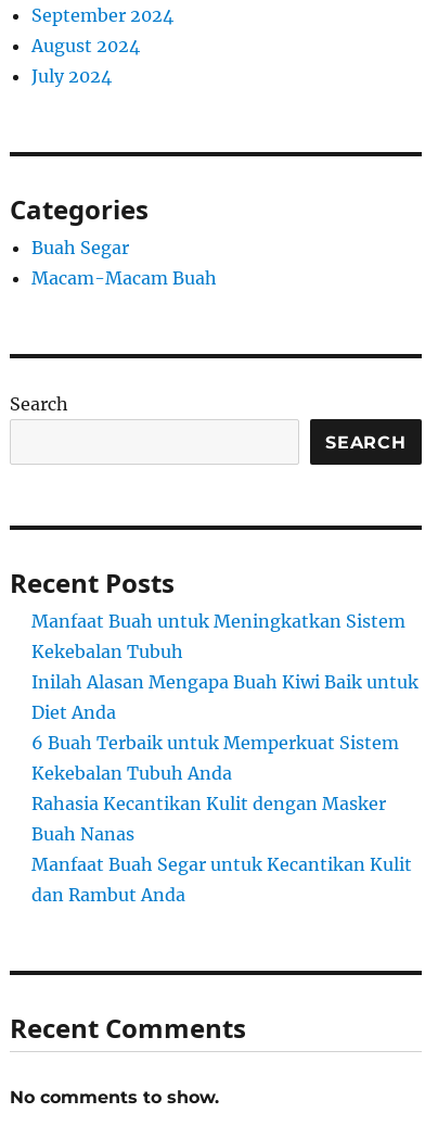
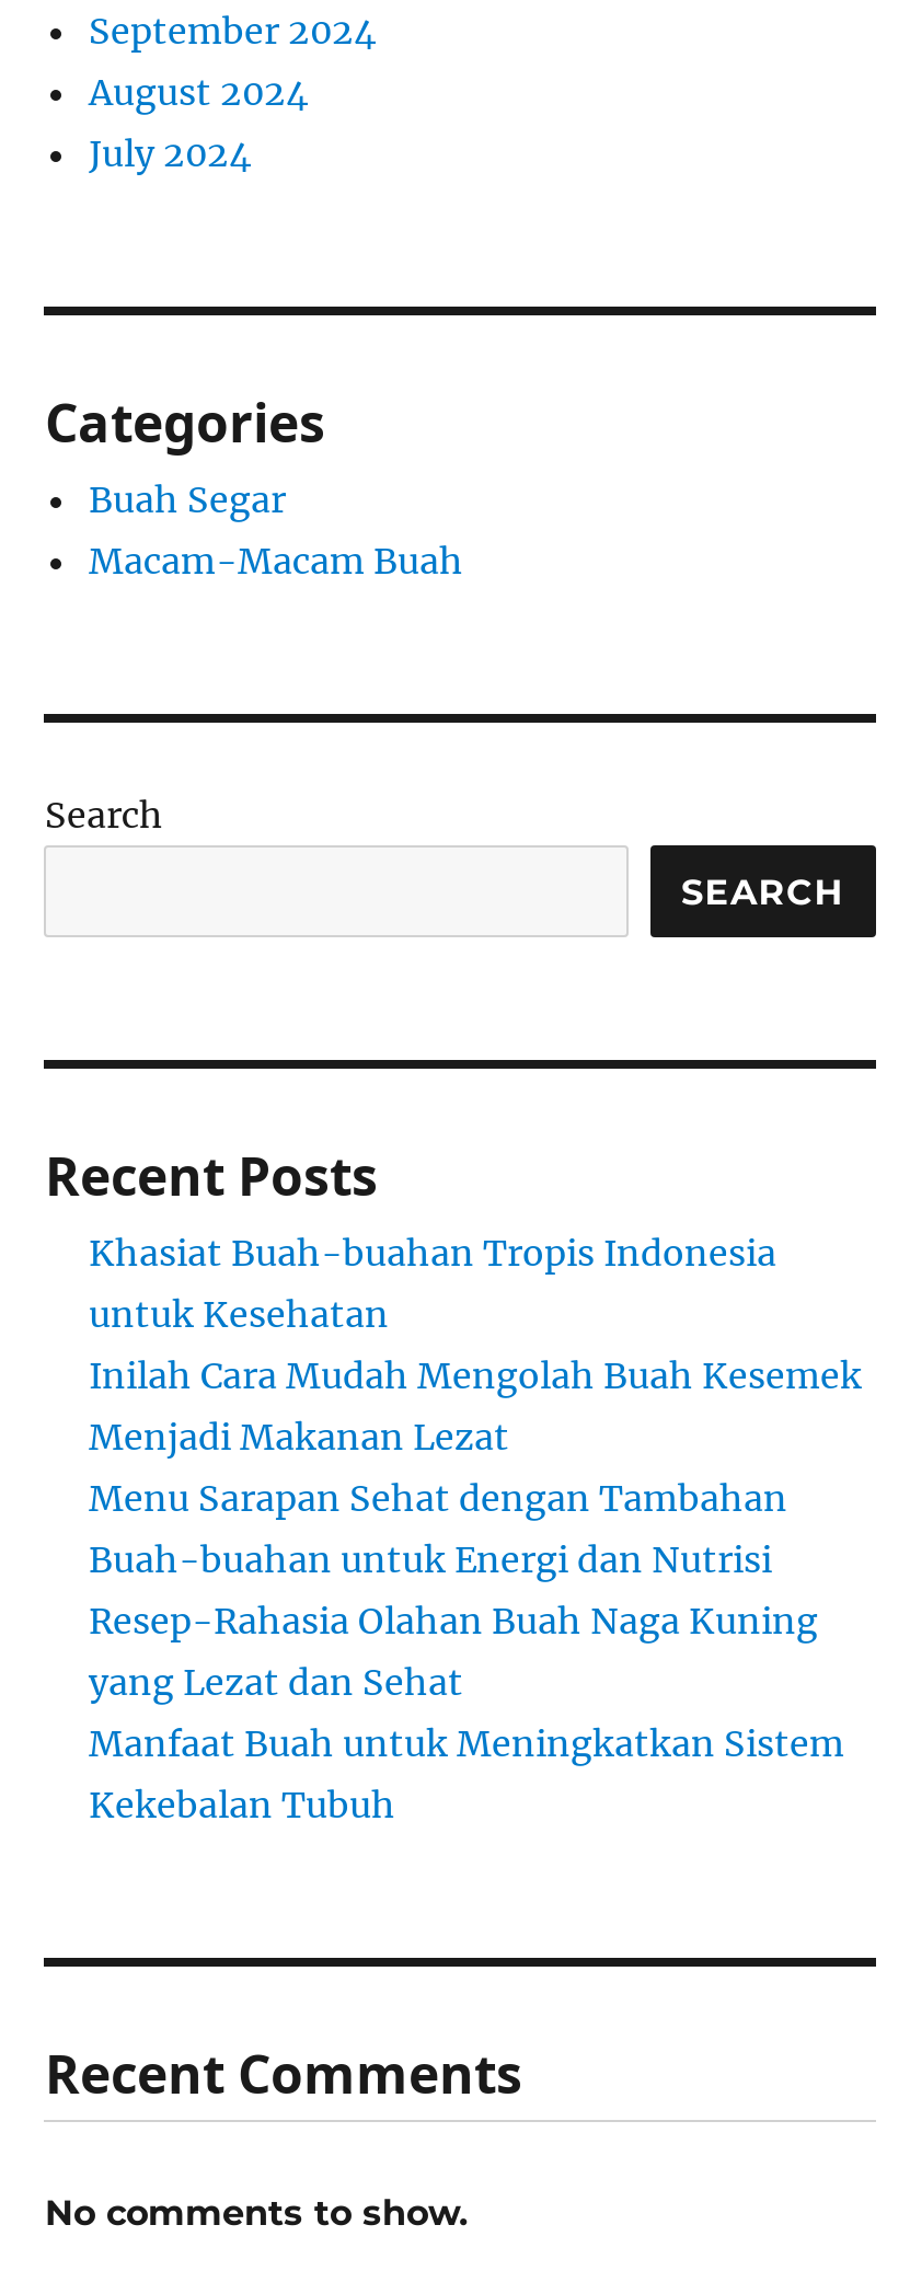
+ Khasiat Buah-buahan Tropis Indonesia
+ untuk Kesehatan
+ Inilah Cara Mudah Mengolah Buah Kesemek
+ Menjadi Makanan Lezat
+ Menu Sarapan Sehat dengan Tambahan
+ Buah-buahan untuk Energi dan Nutrisi
+ Resep-Rahasia Olahan Buah Naga Kuning
+ yang Lezat dan Sehat

moved down: Manfaat Buah untuk Meningkatkan Sistem | Kekebalan Tubuh

- Inilah Alasan Mengapa Buah Kiwi Baik untuk
- Diet Anda
- 6 Buah Terbaik untuk Memperkuat Sistem
- Kekebalan Tubuh Anda
- Rahasia Kecantikan Kulit dengan Masker
- Buah Nanas
- Manfaat Buah Segar untuk Kecantikan Kulit
- dan Rambut Anda
